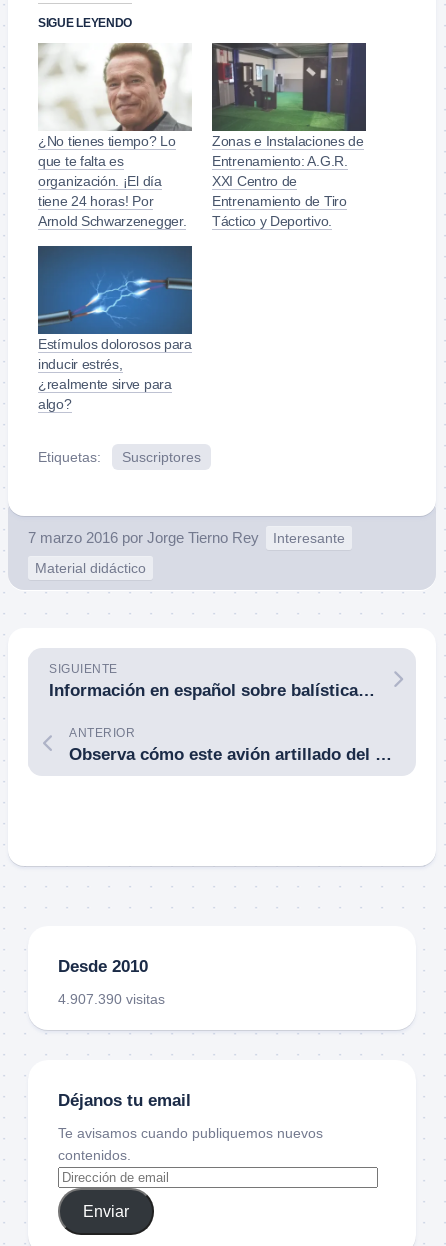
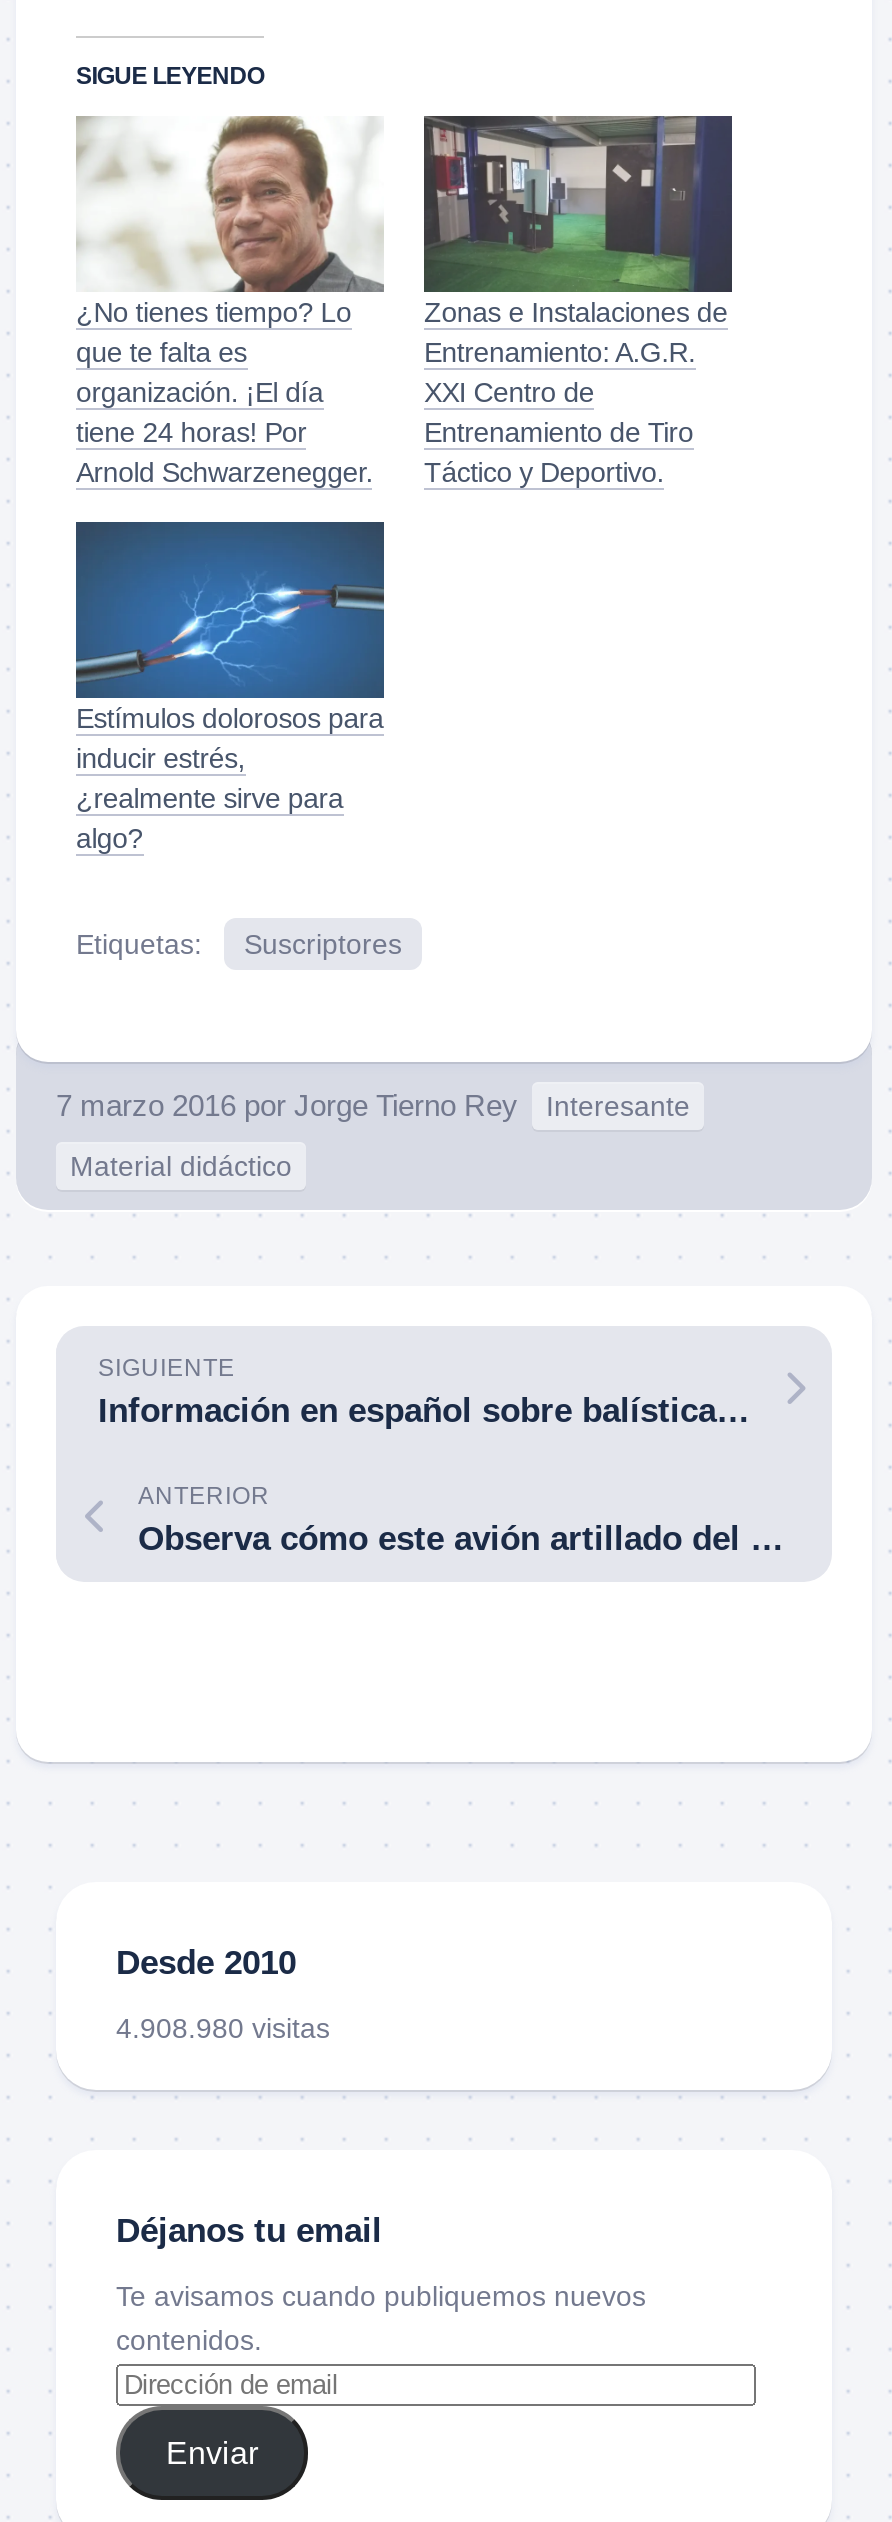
- 4.907.390 visitas
+ 4.908.980 visitas
